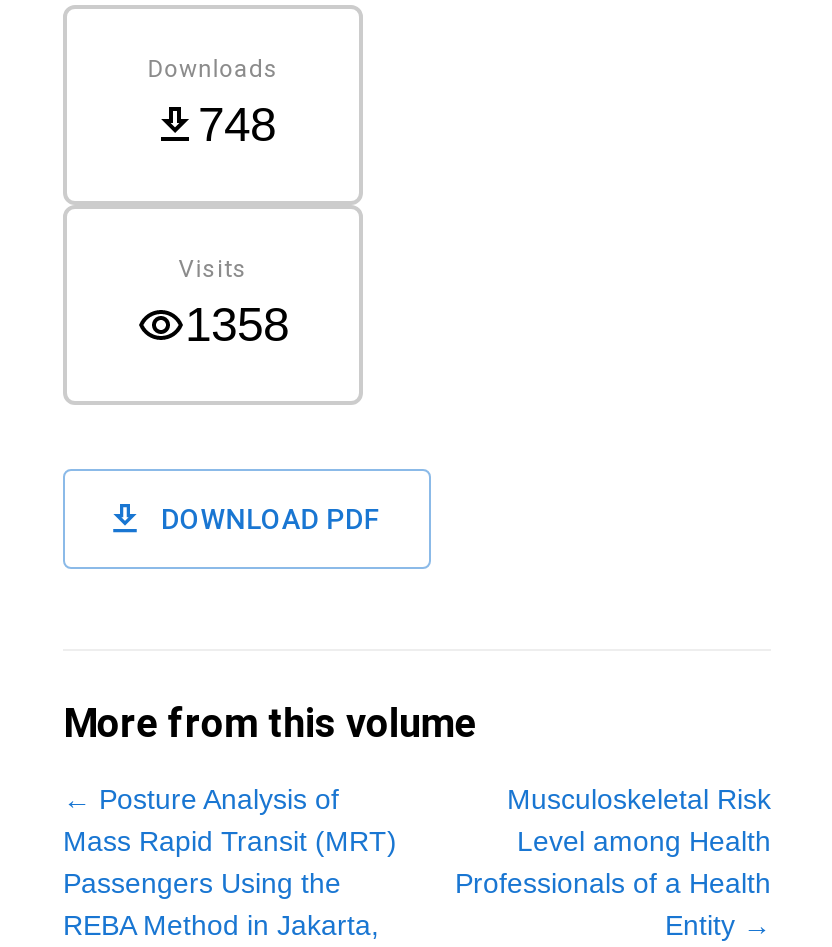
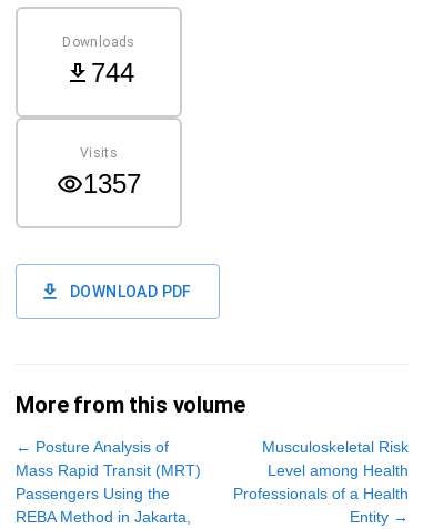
- 748
+ 744

- 1358
+ 1357
